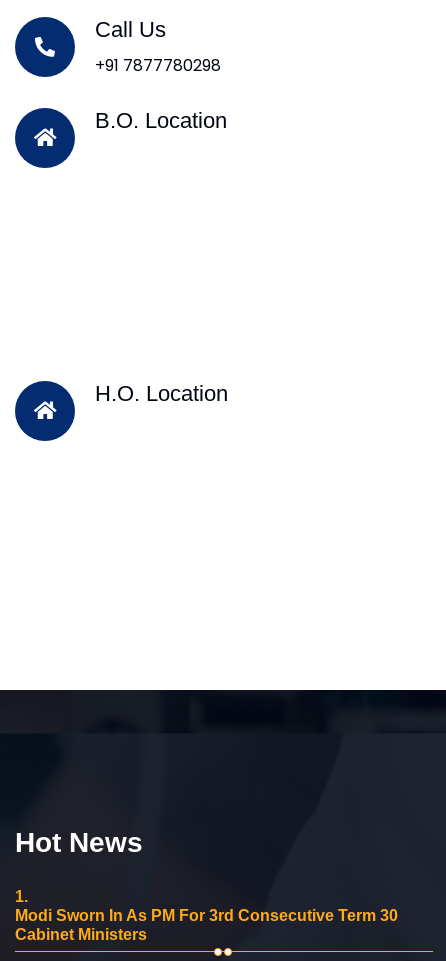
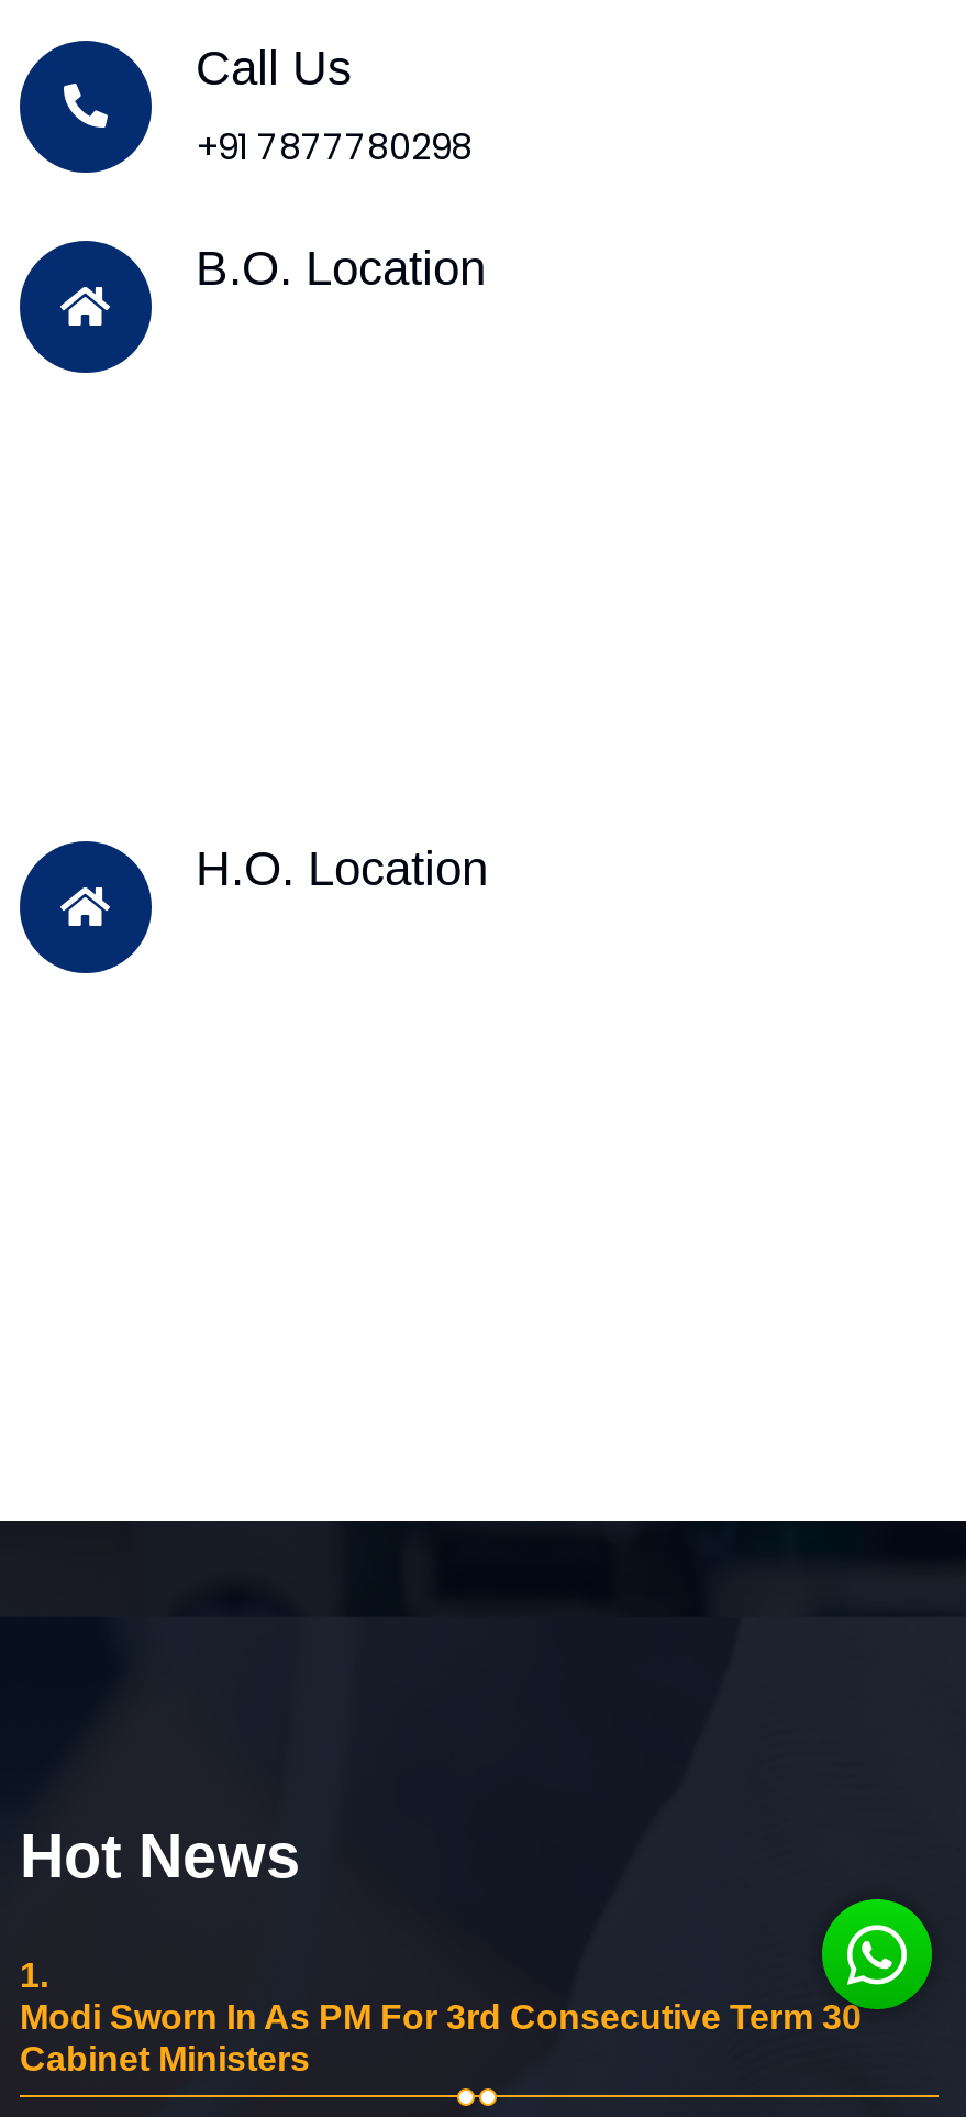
+ [image]
